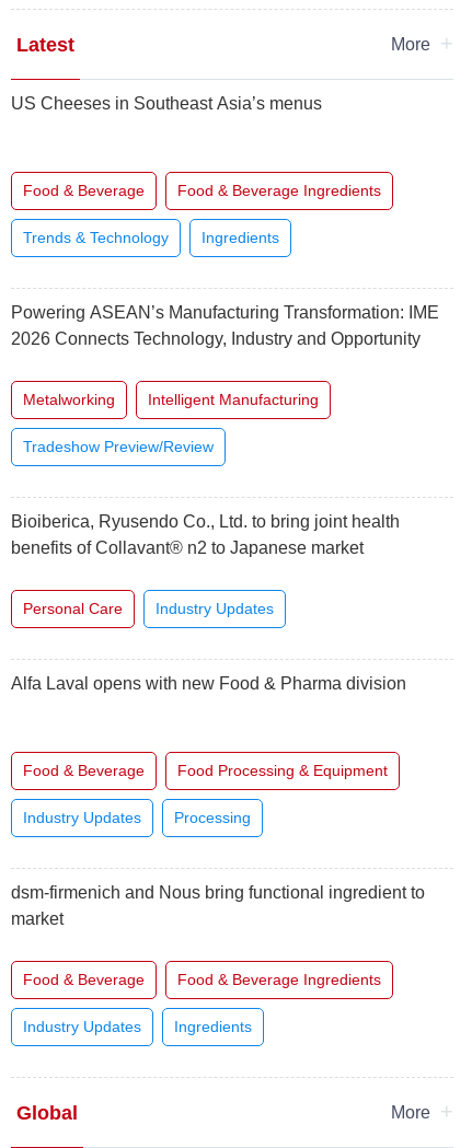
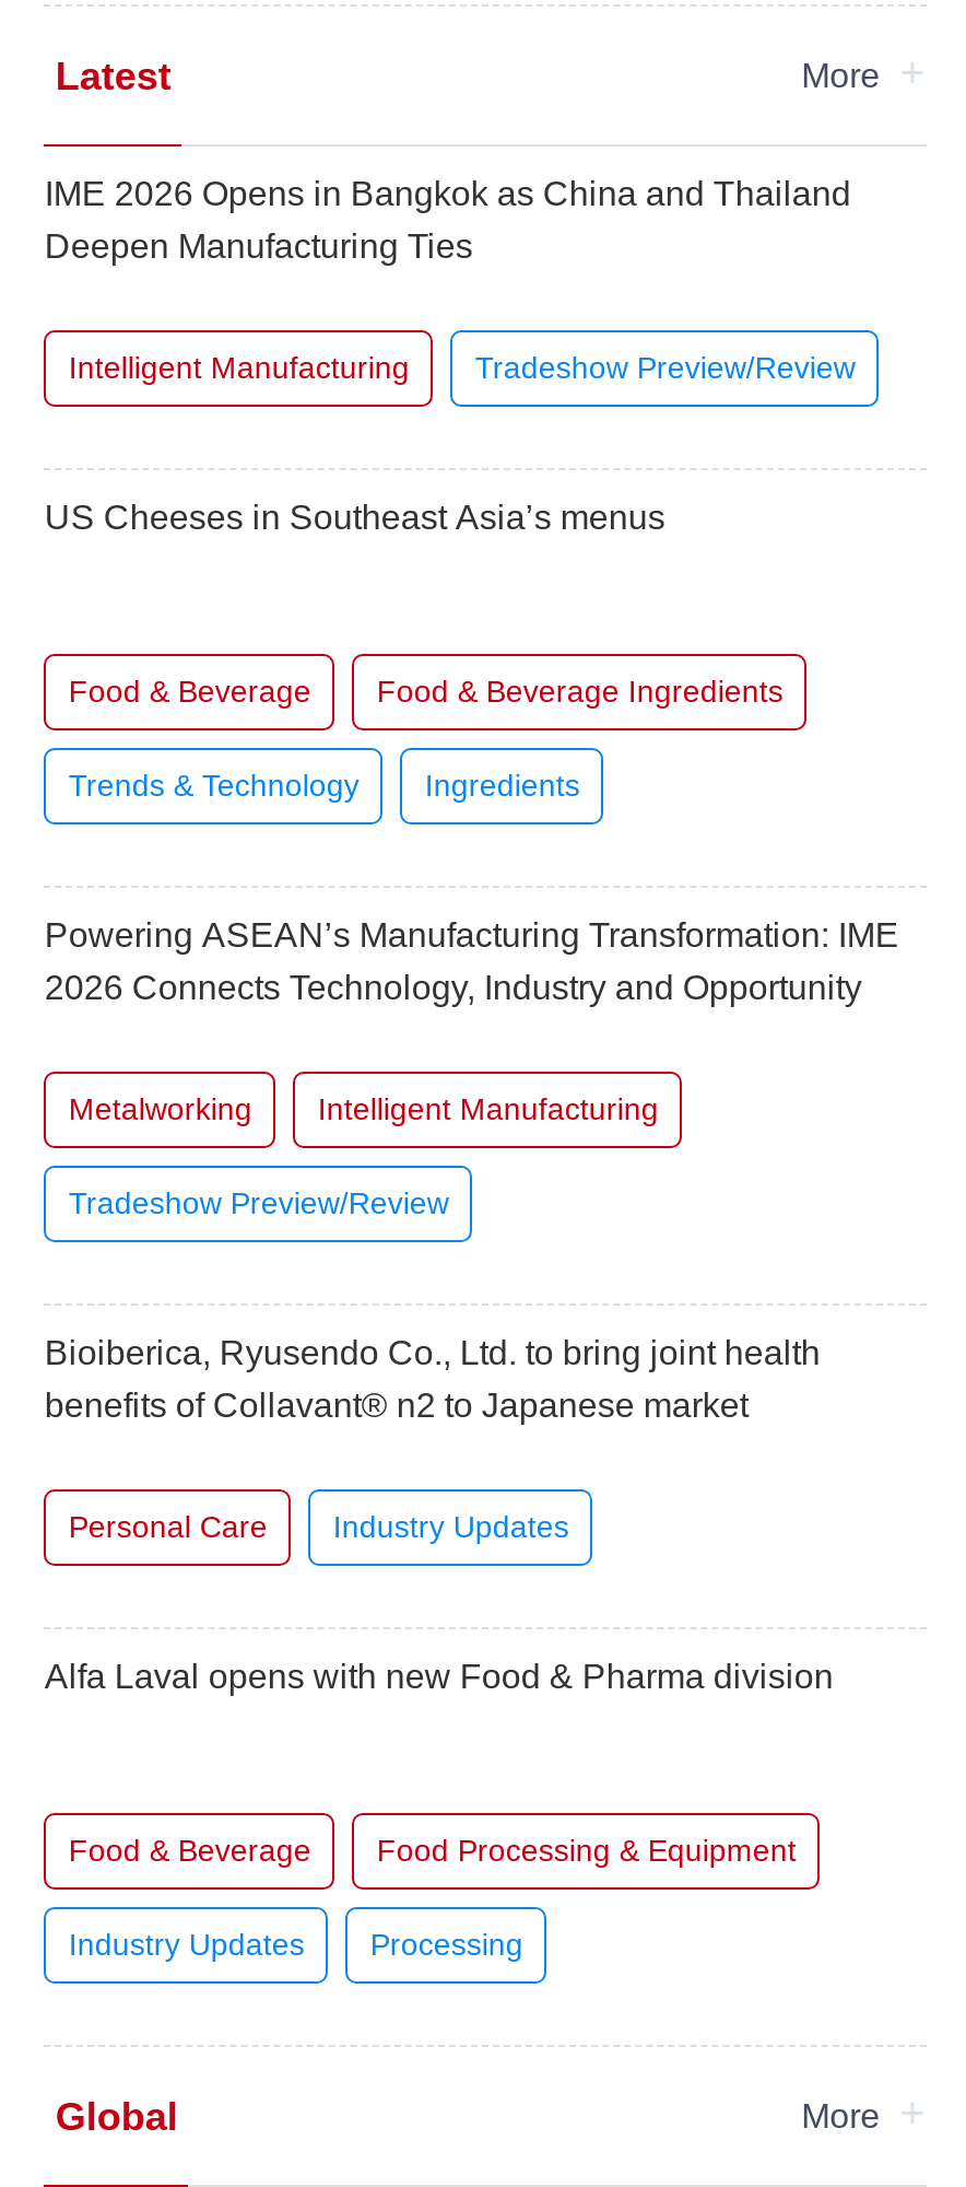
+ IME 2026 Opens in Bangkok as China and Thailand
+ Deepen Manufacturing Ties
+ Intelligent Manufacturing
+ Tradeshow Preview/Review

moved down: US Cheeses in Southeast Asia’s menus | Food & Beverage | Food & Beverage Ingredients | ... | Industry Updates | Processing

- dsm-firmenich and Nous bring functional ingredient to
- market
- Food & Beverage
- Food & Beverage Ingredients
- Industry Updates
- Ingredients
